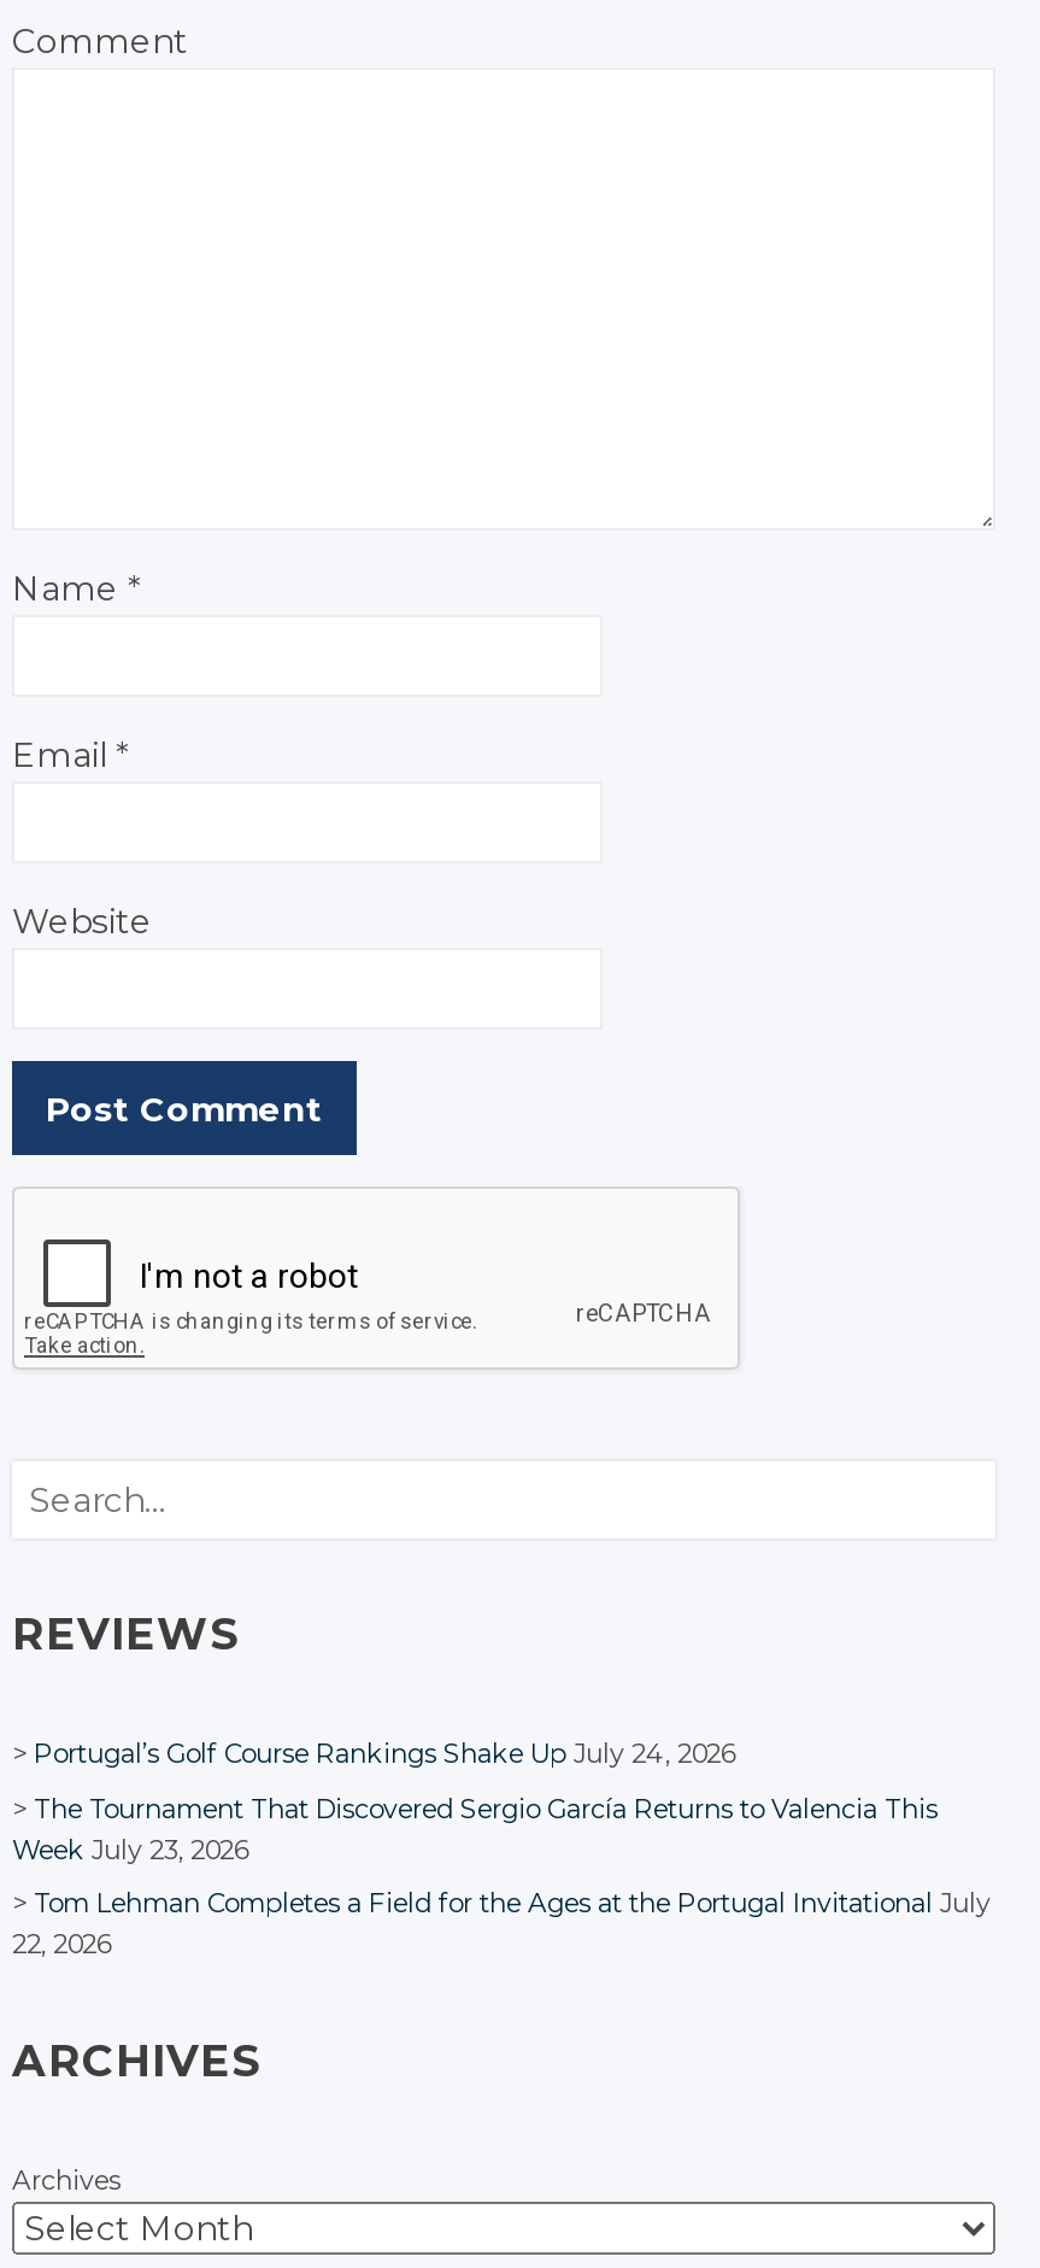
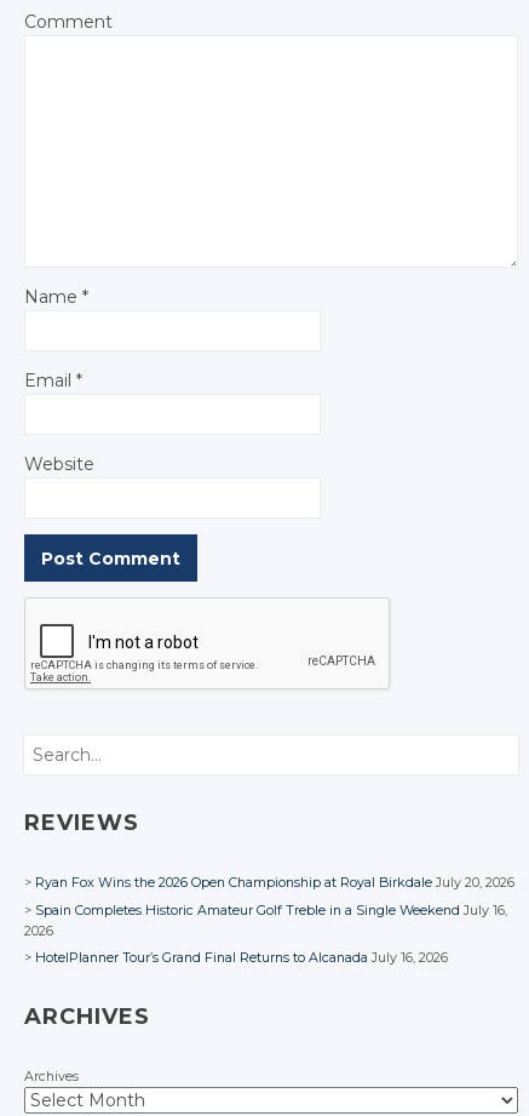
- Portugal’s Golf Course Rankings Shake Up July 24, 2026
+ Ryan Fox Wins the 2026 Open Championship at Royal Birkdale July 20, 2026

- The Tournament That Discovered Sergio García Returns to Valencia This
- Week July 23, 2026
+ Spain Completes Historic Amateur Golf Treble in a Single Weekend July 16,
+ 2026

- Tom Lehman Completes a Field for the Ages at the Portugal Invitational July
- 22, 2026
+ HotelPlanner Tour’s Grand Final Returns to Alcanada July 16, 2026
